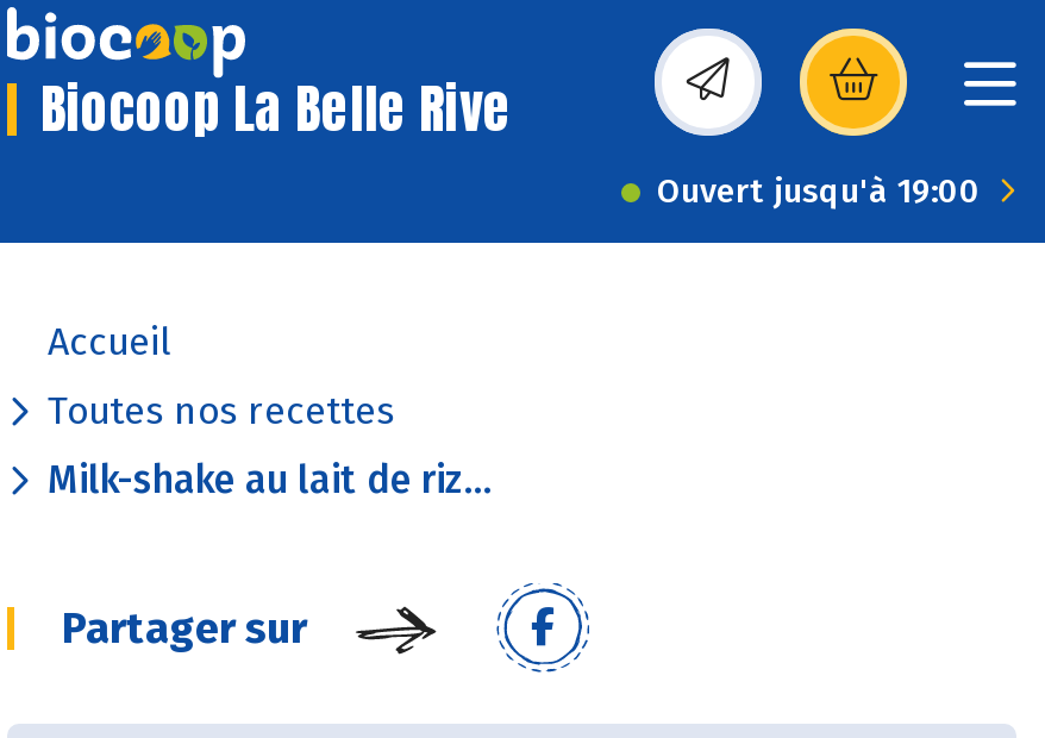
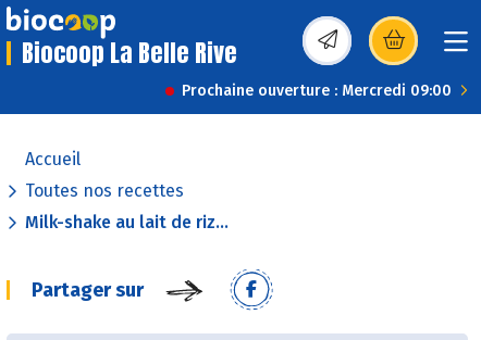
- Ouvert jusqu'à 19:00
+ Prochaine ouverture : Mercredi 09:00
